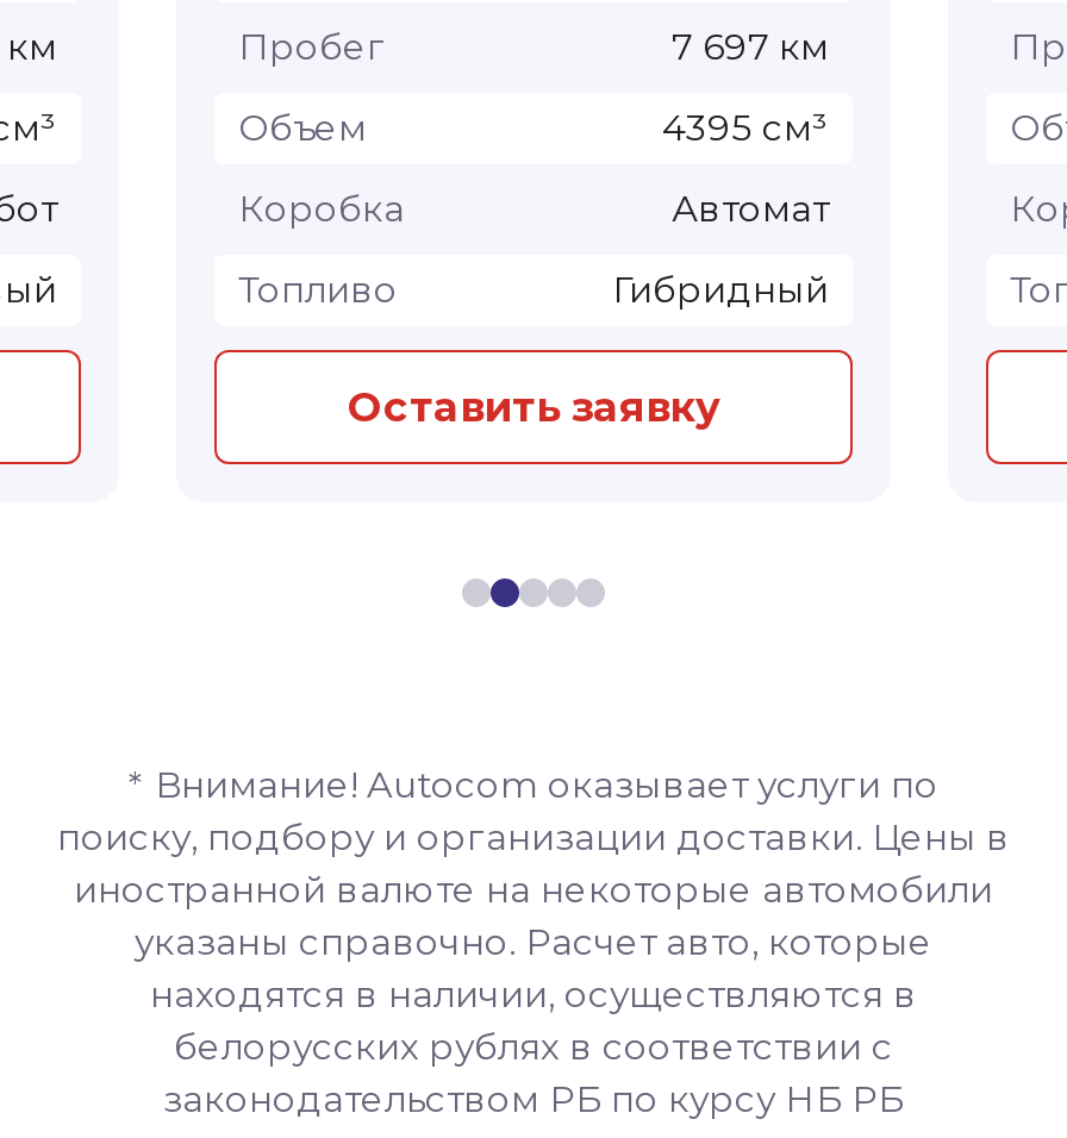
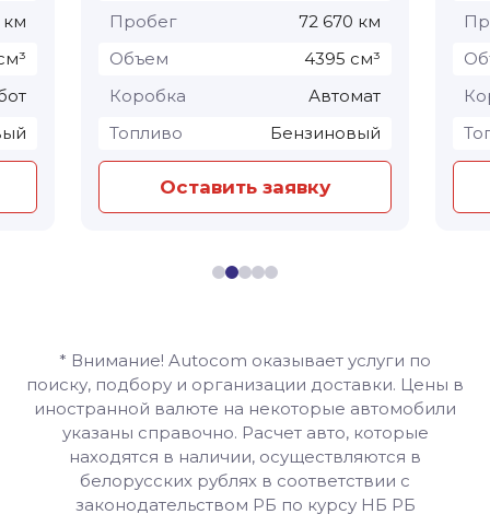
- 7 697 км
+ 72 670 км

- Гибридный
+ Бензиновый
